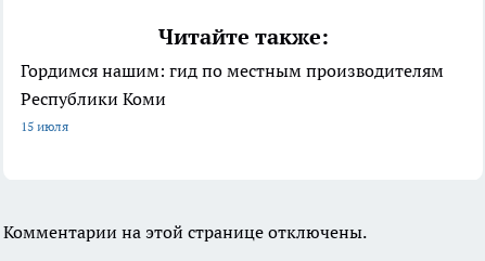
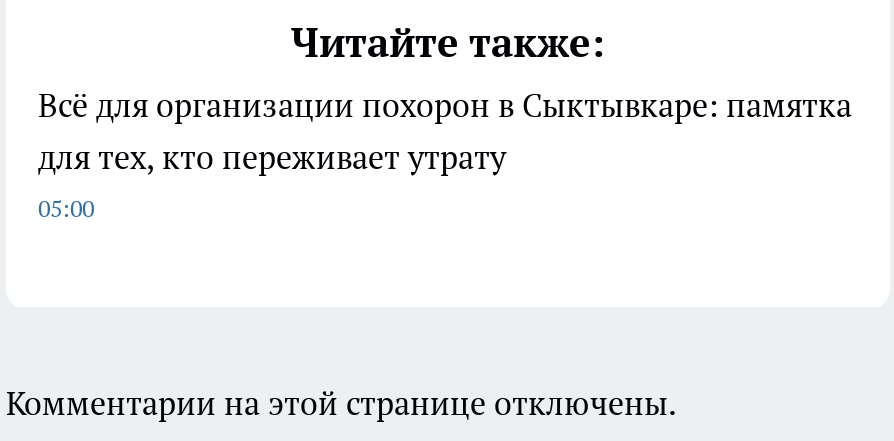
- Гордимся нашим: гид по местным производителям
- Республики Коми
- 15 июля
+ Всё для организации похорон в Сыктывкаре: памятка
+ для тех, кто переживает утрату
+ 05:00
